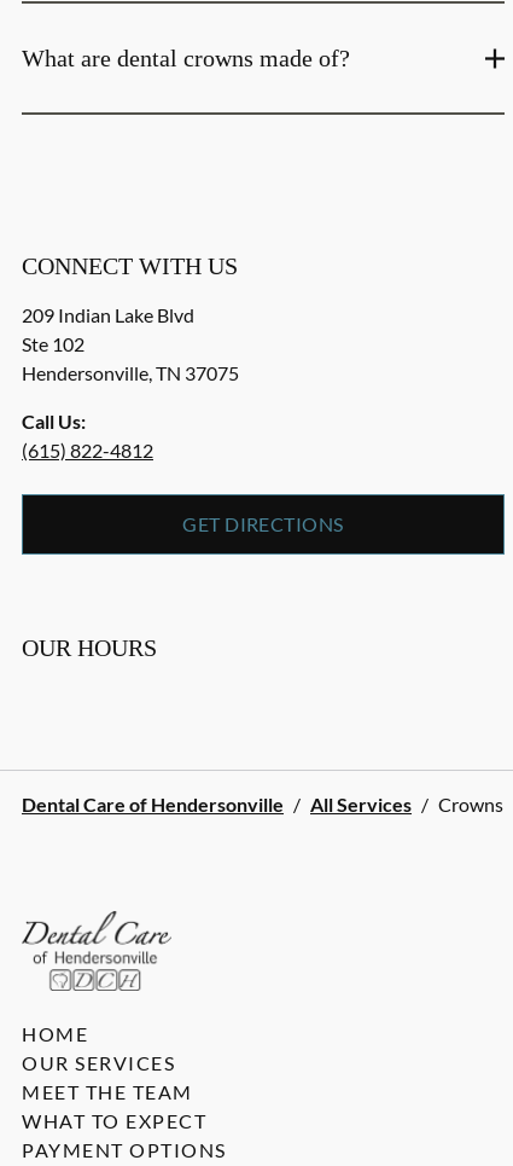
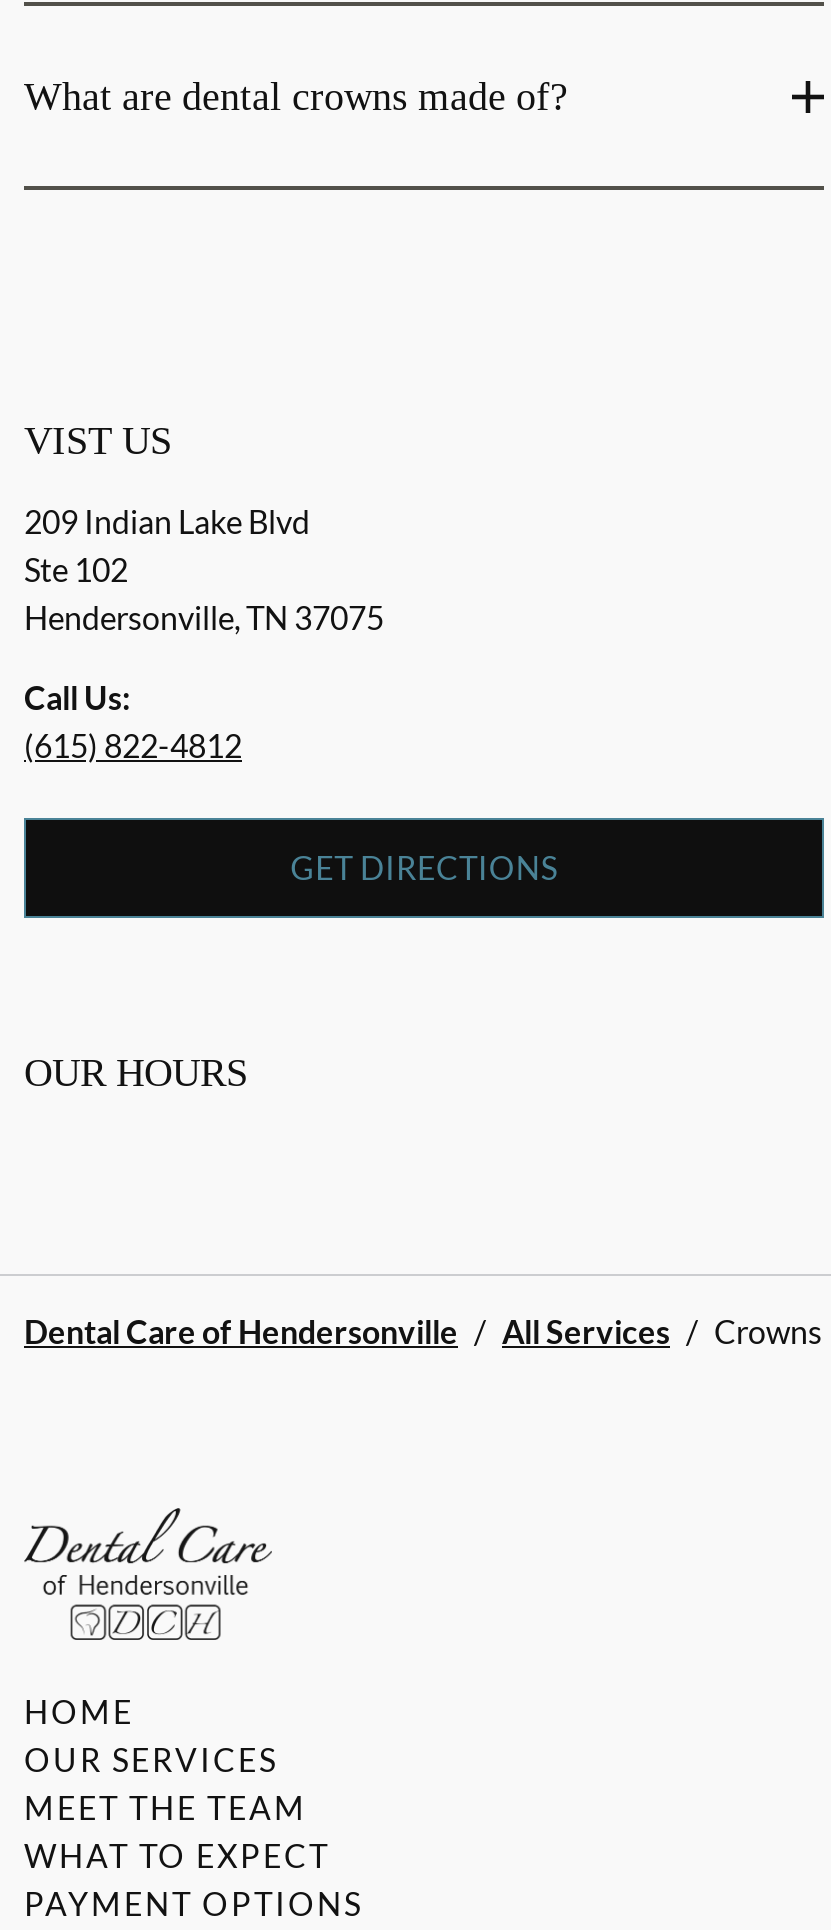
- CONNECT WITH US
+ VIST US
